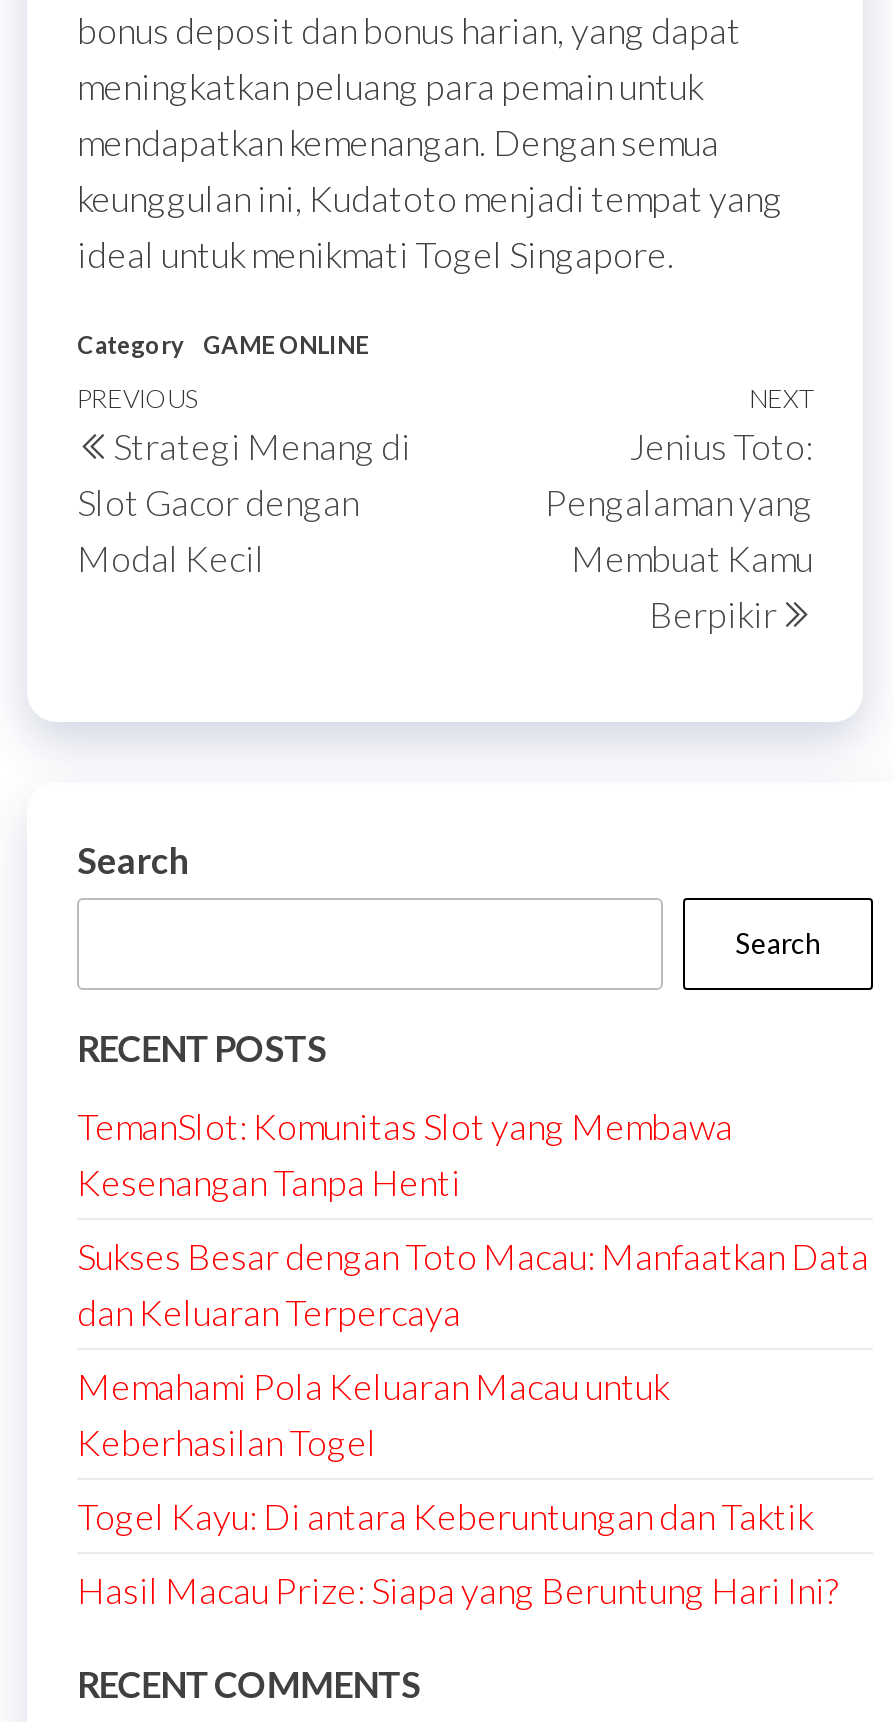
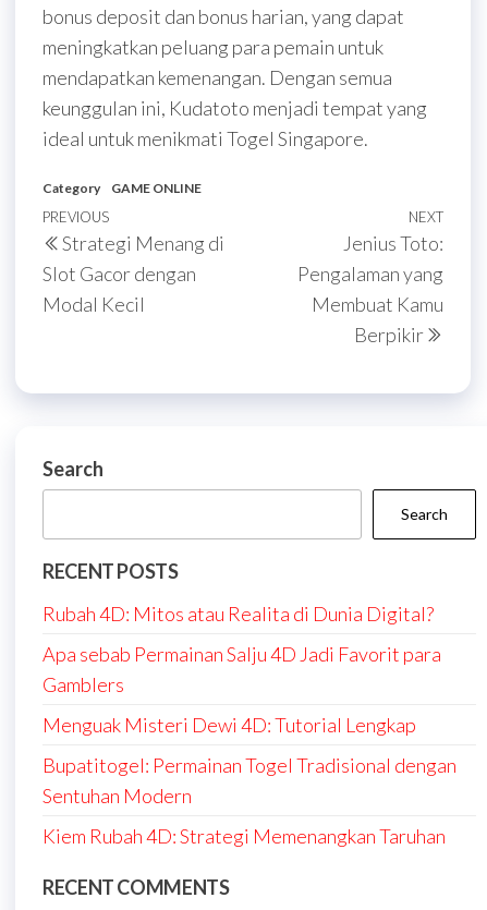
- TemanSlot: Komunitas Slot yang Membawa
- Kesenangan Tanpa Henti
+ Rubah 4D: Mitos atau Realita di Dunia Digital?

- Sukses Besar dengan Toto Macau: Manfaatkan Data
- dan Keluaran Terpercaya
+ Apa sebab Permainan Salju 4D Jadi Favorit para
+ Gamblers

- Memahami Pola Keluaran Macau untuk
- Keberhasilan Togel
+ Menguak Misteri Dewi 4D: Tutorial Lengkap

- Togel Kayu: Di antara Keberuntungan dan Taktik
+ Bupatitogel: Permainan Togel Tradisional dengan
+ Sentuhan Modern

- Hasil Macau Prize: Siapa yang Beruntung Hari Ini?
+ Kiem Rubah 4D: Strategi Memenangkan Taruhan
